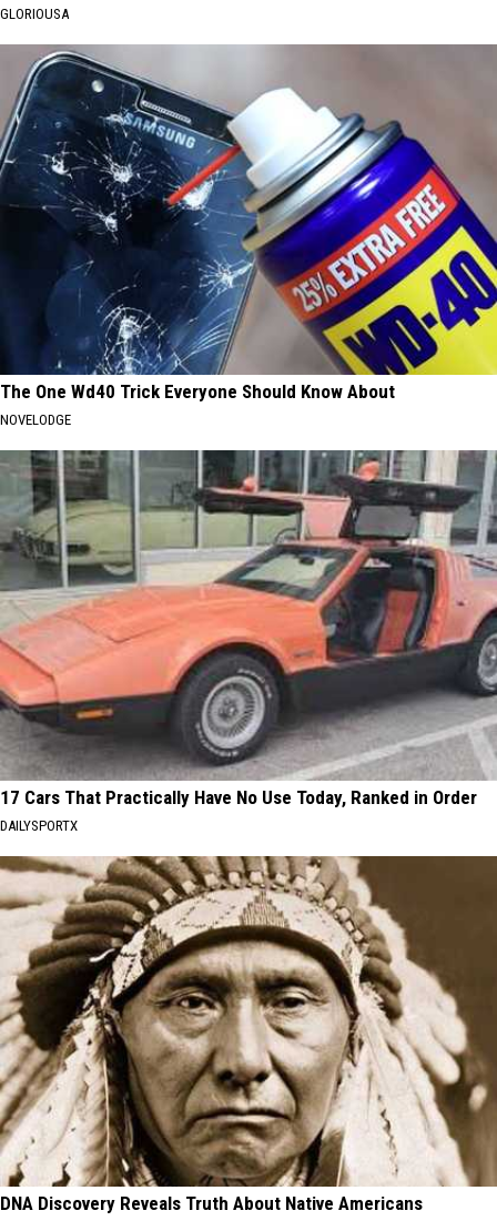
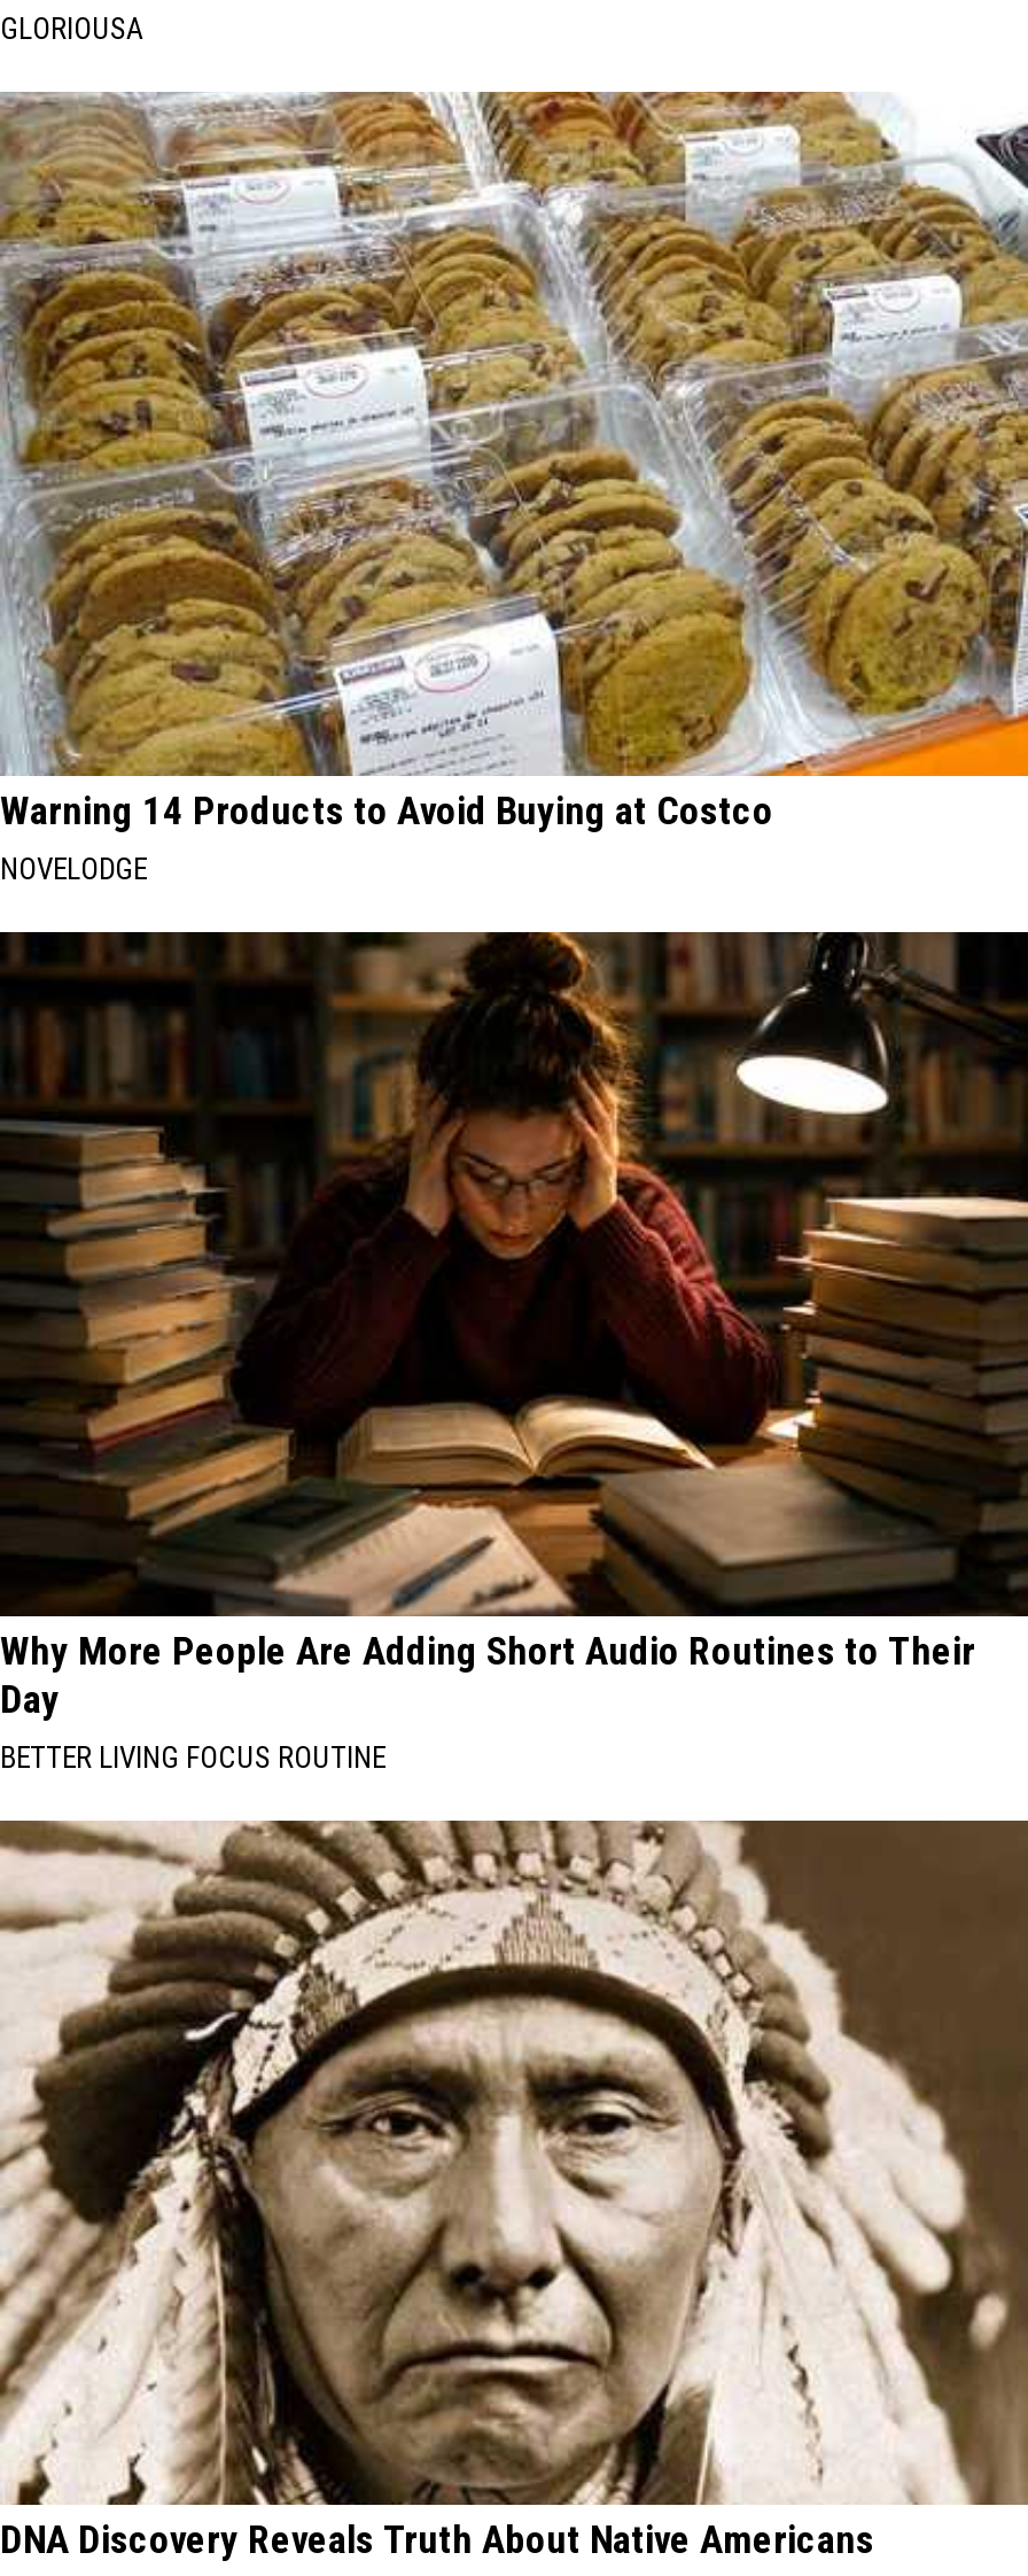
- [image]
- The One Wd40 Trick Everyone Should Know About
+ [image]
+ Warning 14 Products to Avoid Buying at Costco

- [image]
- 17 Cars That Practically Have No Use Today, Ranked in Order
- DAILYSPORTX
+ [image]
+ Why More People Are Adding Short Audio Routines to Their
+ Day
+ BETTER LIVING FOCUS ROUTINE
